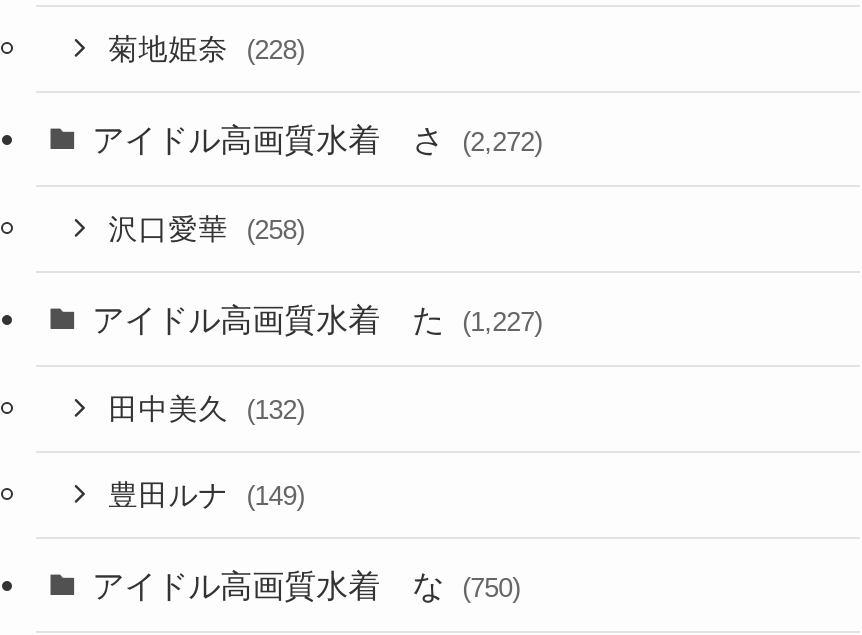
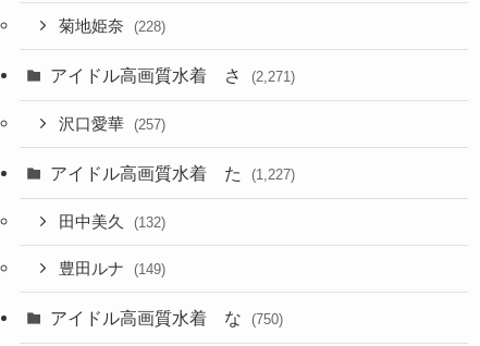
- アイドル高画質水着 さ (2,272)
+ アイドル高画質水着 さ (2,271)

- 沢口愛華 (258)
+ 沢口愛華 (257)
